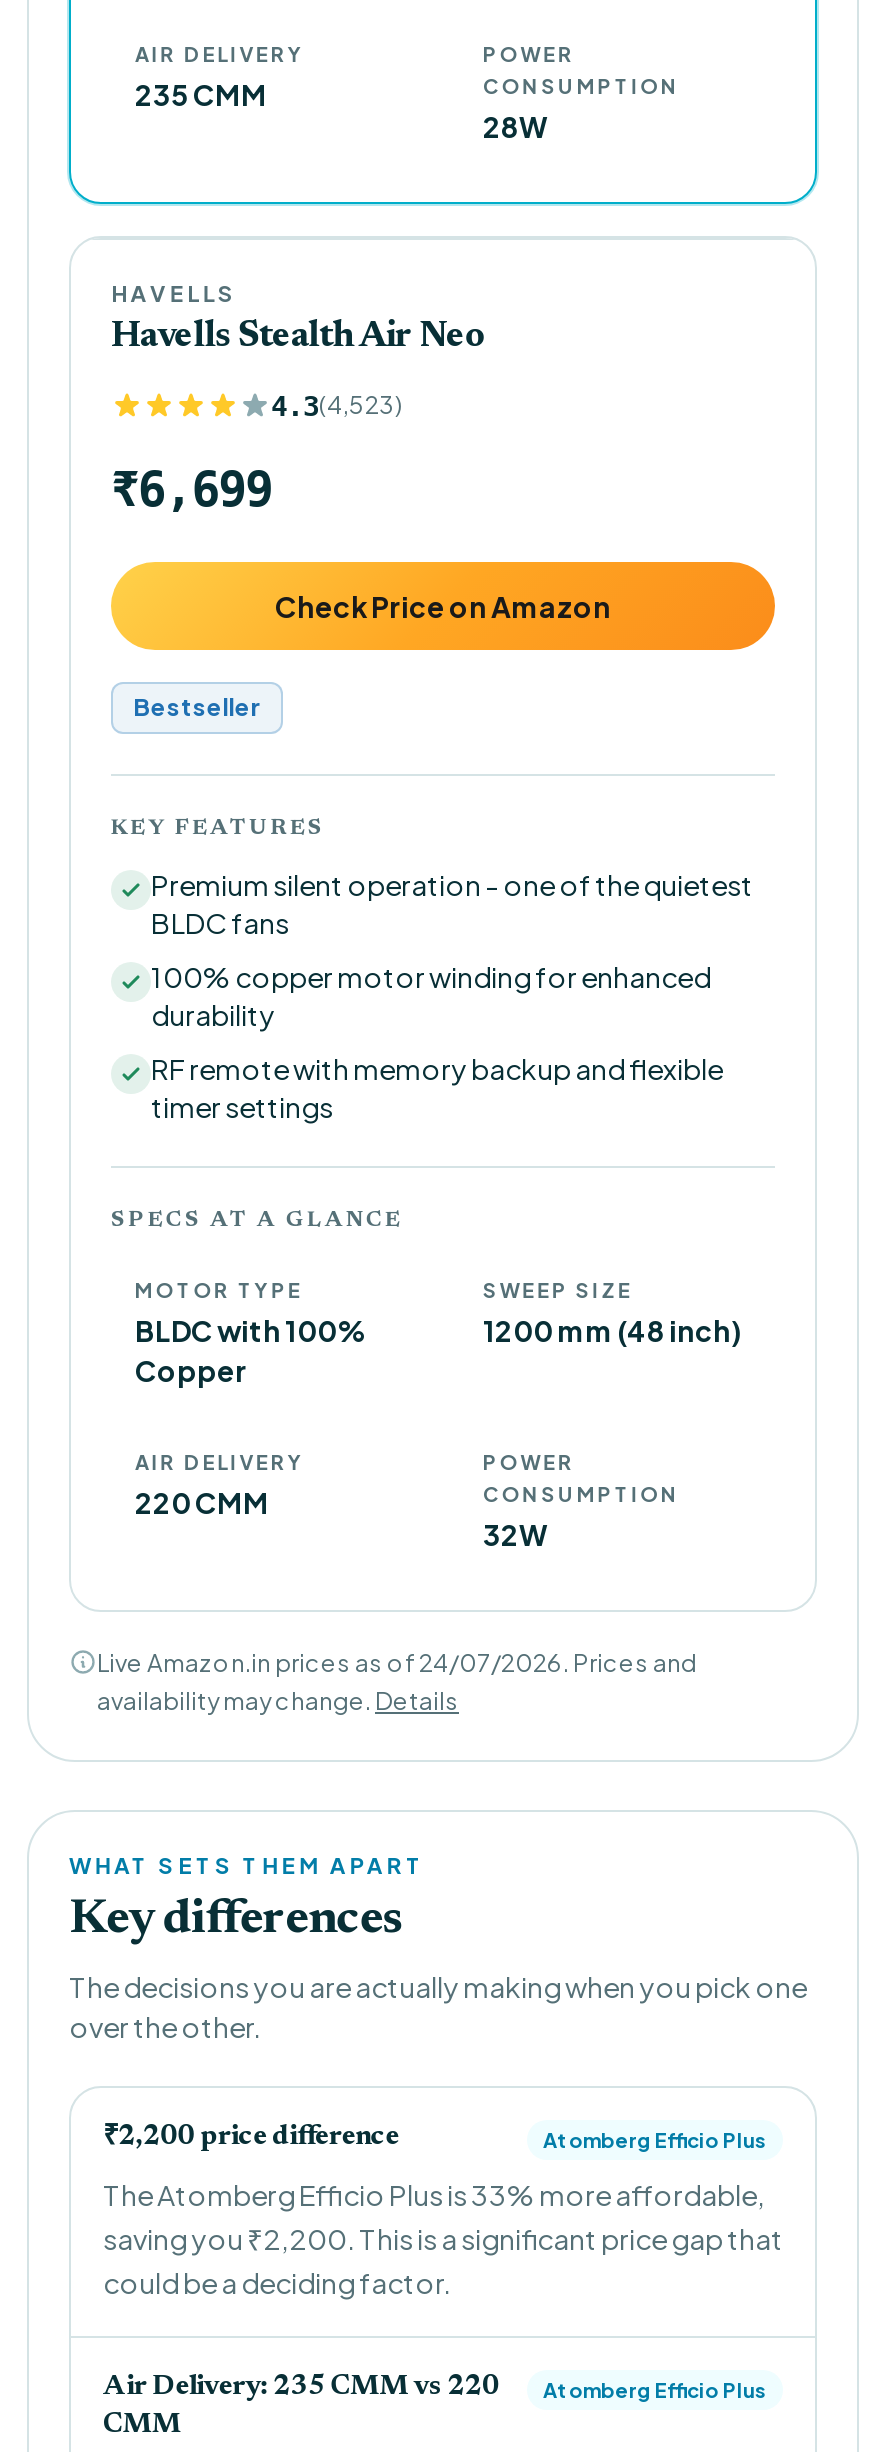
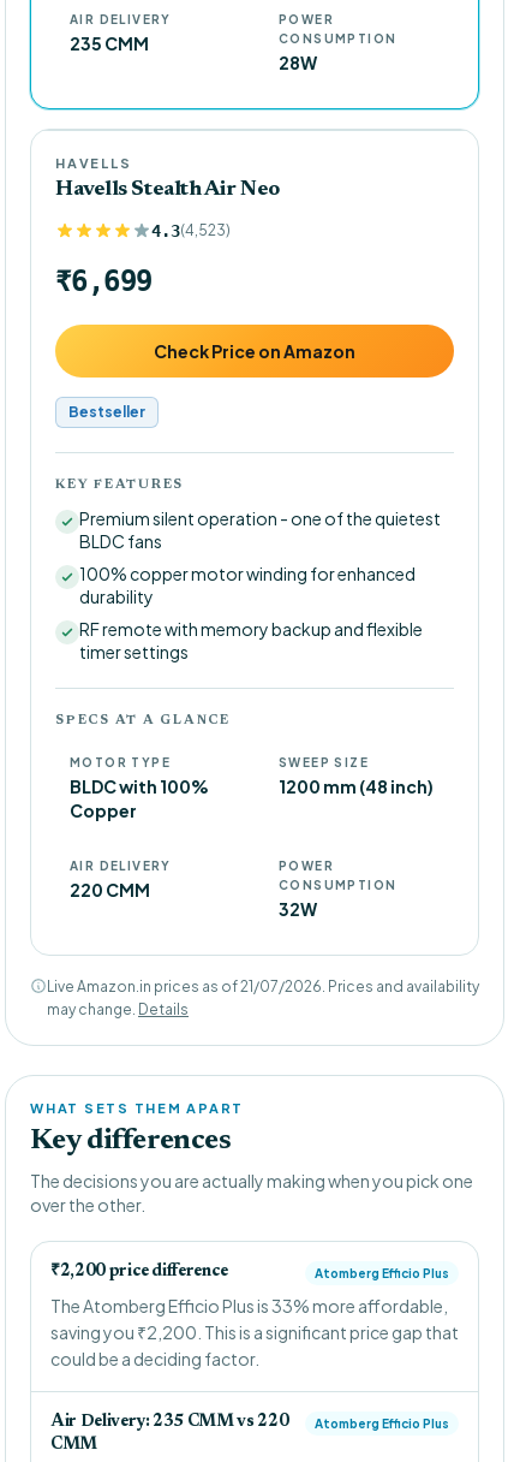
- Live Amazon.in prices as of 24/07/2026. Prices and
- availability may change. Details
+ Live Amazon.in prices as of 21/07/2026. Prices and availability
+ may change. Details
